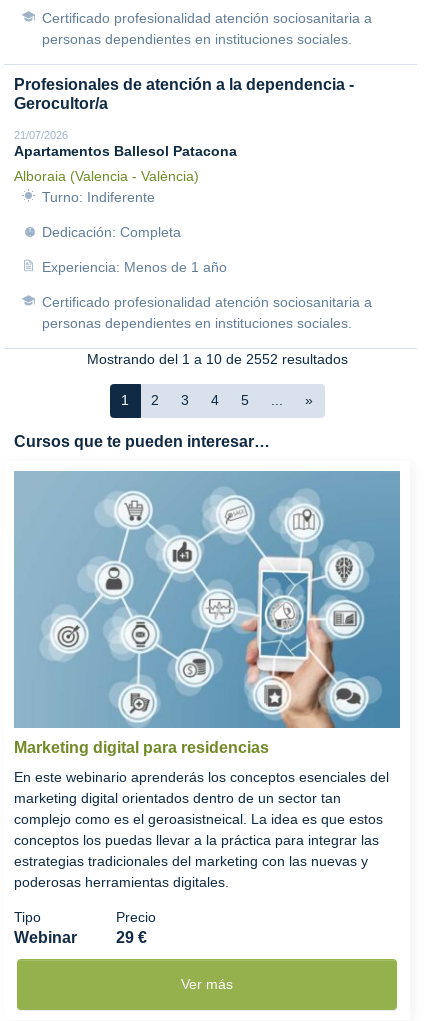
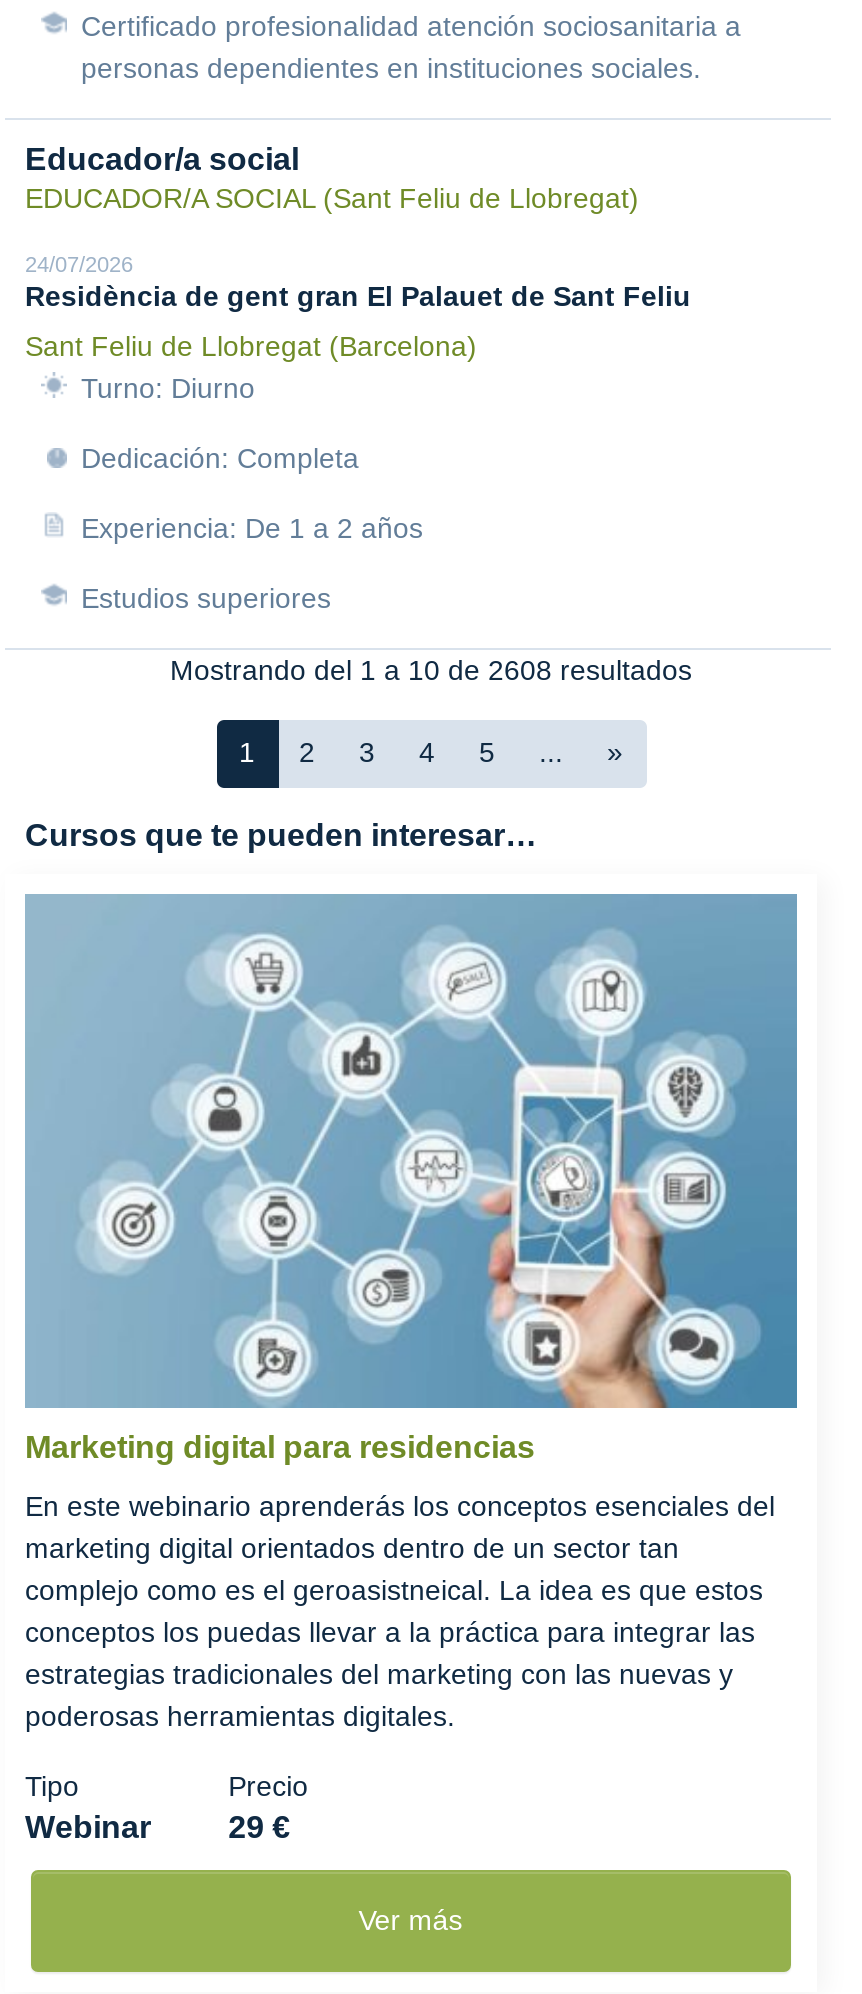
- Profesionales de atención a la dependencia -
- Gerocultor/a
+ Educador/a social
+ EDUCADOR/A SOCIAL (Sant Feliu de Llobregat)

- 21/07/2026
- Apartamentos Ballesol Patacona
+ 24/07/2026
+ Residència de gent gran El Palauet de Sant Feliu

- Alboraia (Valencia - València)
- Turno: Indiferente
+ Sant Feliu de Llobregat (Barcelona)
+ Turno: Diurno

- Experiencia: Menos de 1 año
+ Experiencia: De 1 a 2 años

- Certificado profesionalidad atención sociosanitaria a
- personas dependientes en instituciones sociales.
+ Estudios superiores

- Mostrando del 1 a 10 de 2552 resultados
+ Mostrando del 1 a 10 de 2608 resultados
